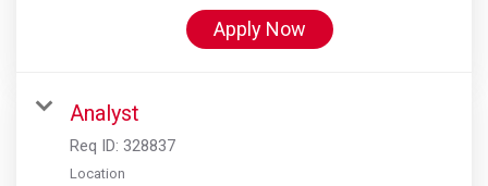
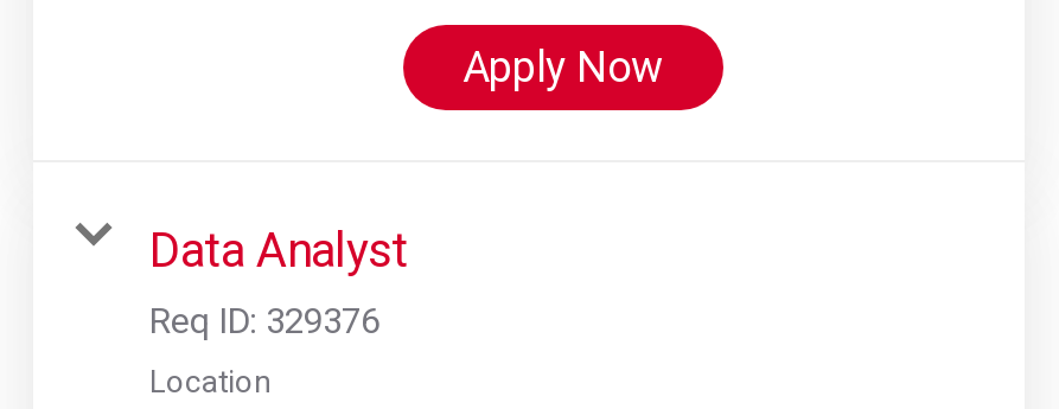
- Analyst
- Req ID: 328837
+ Data Analyst
+ Req ID: 329376
